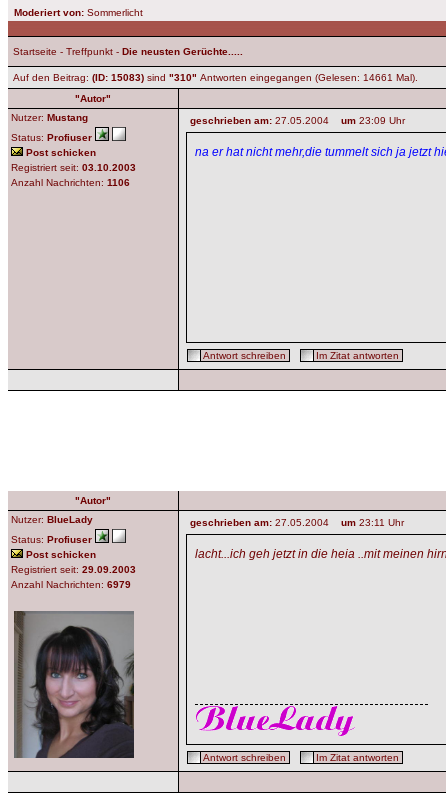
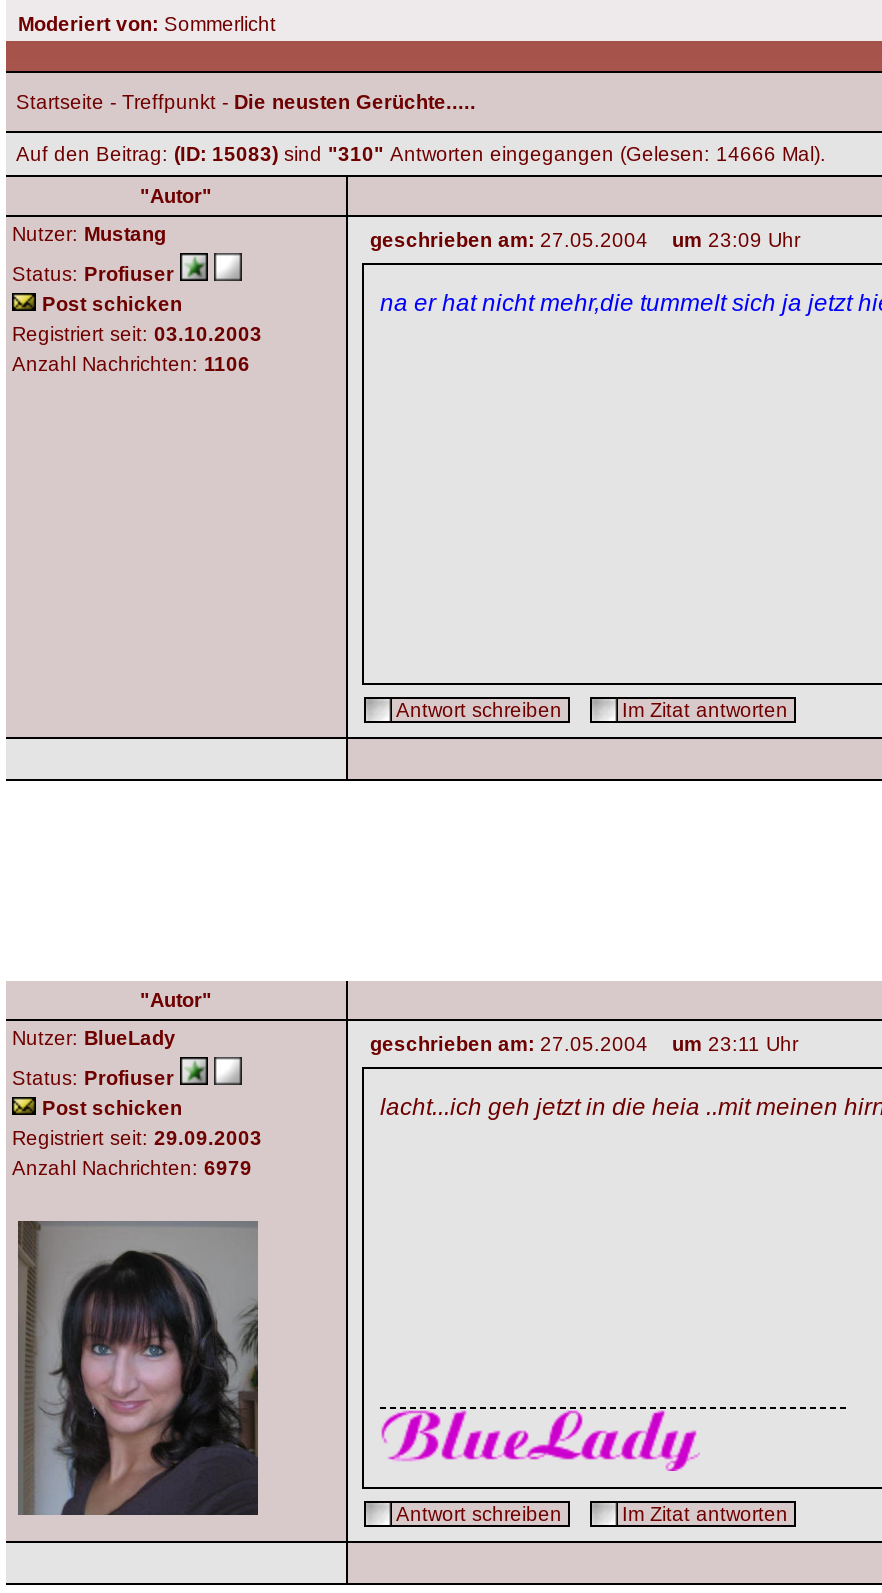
- Auf den Beitrag: (ID: 15083) sind "310" Antworten eingegangen (Gelesen: 14661 Mal).
+ Auf den Beitrag: (ID: 15083) sind "310" Antworten eingegangen (Gelesen: 14666 Mal).
